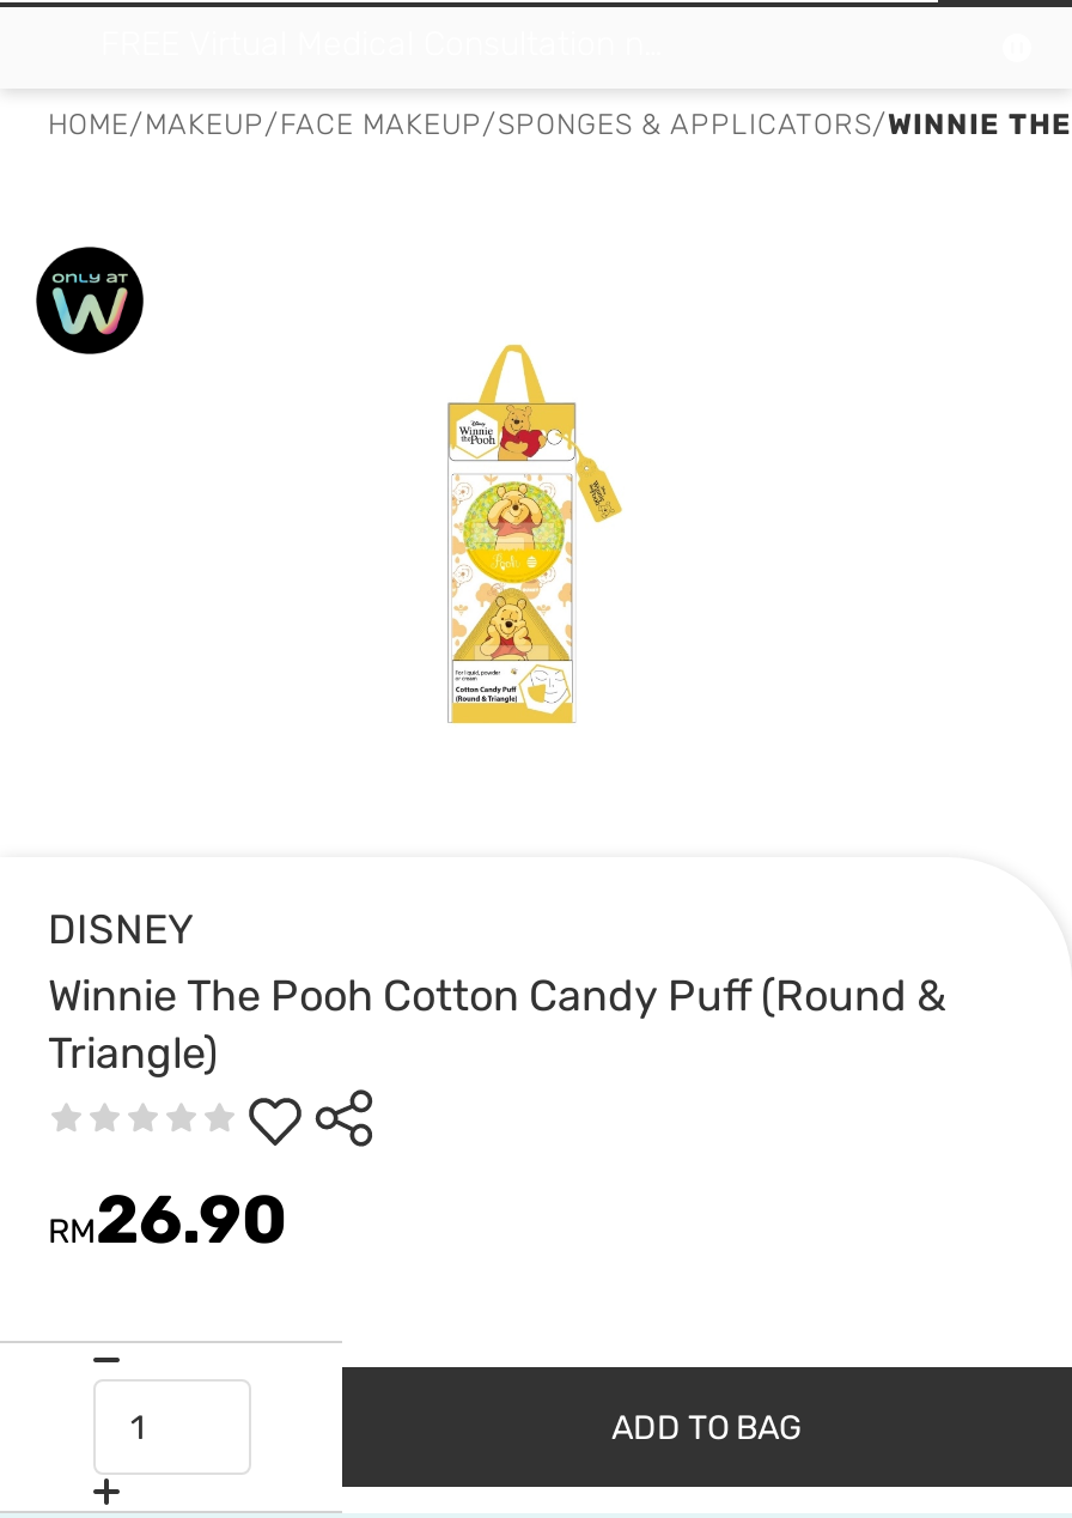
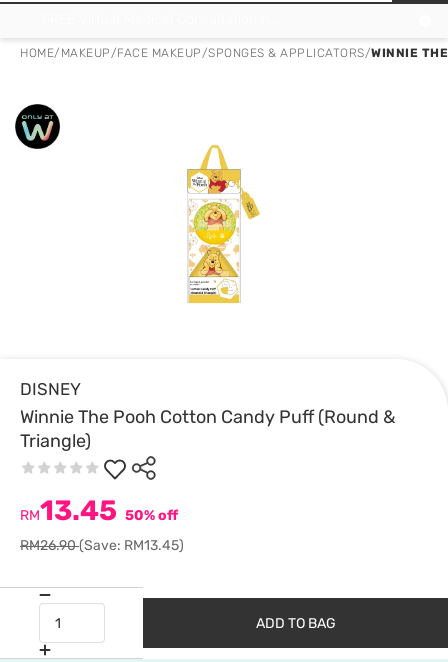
- RM26.90
+ RM13.45 50% off
+ RM26.90(Save: RM13.45)
